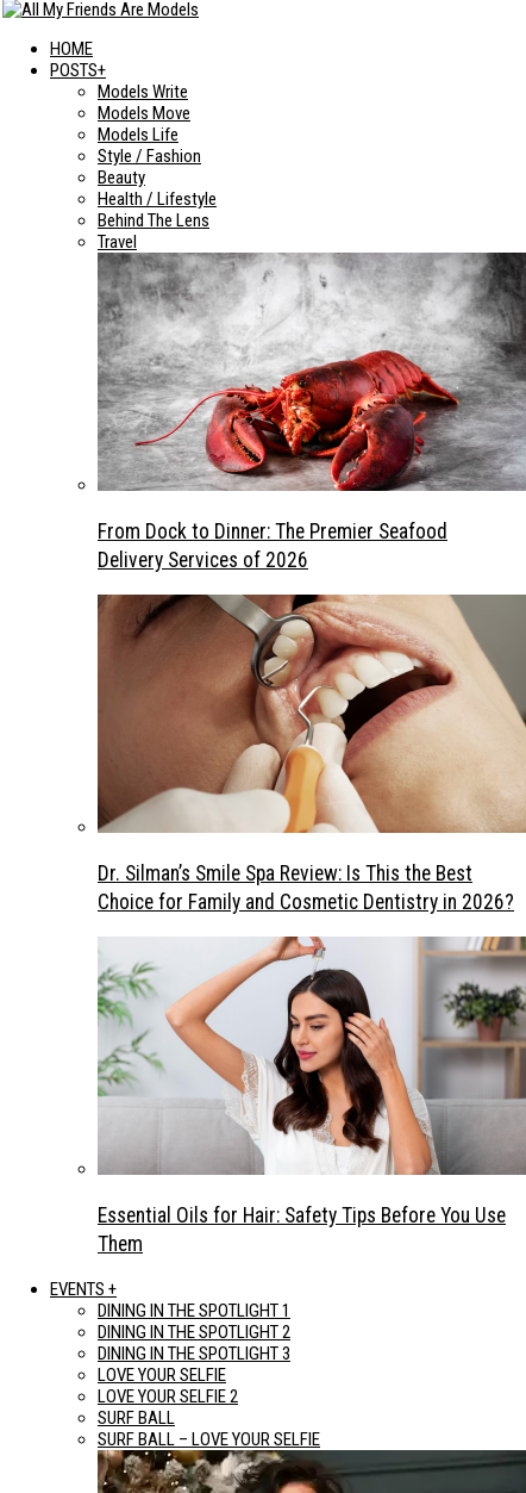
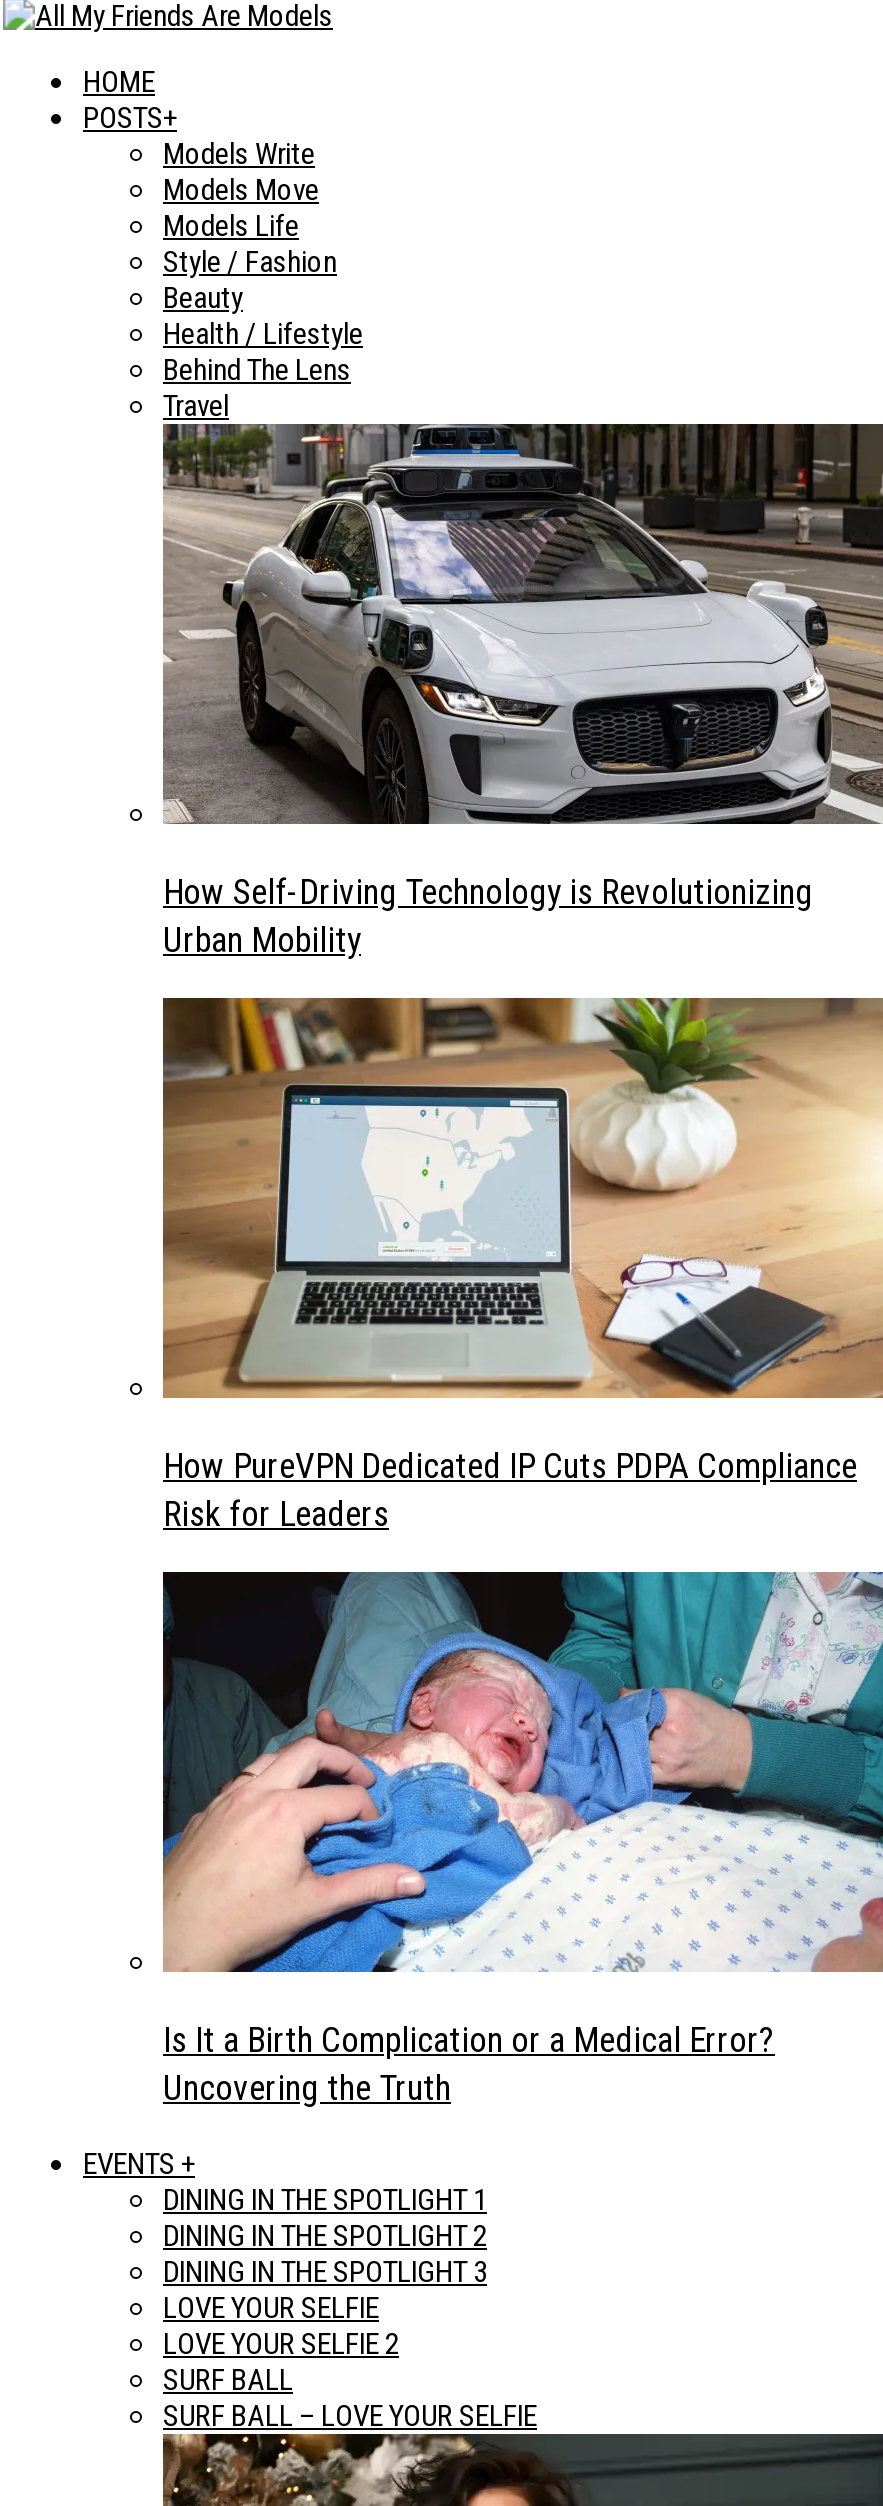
- [image]
- From Dock to Dinner: The Premier Seafood
- Delivery Services of 2026
+ [image]
+ How Self-Driving Technology is Revolutionizing
+ Urban Mobility

- [image]
- Dr. Silman’s Smile Spa Review: Is This the Best
- Choice for Family and Cosmetic Dentistry in 2026?
+ [image]
+ How PureVPN Dedicated IP Cuts PDPA Compliance
+ Risk for Leaders

- [image]
- Essential Oils for Hair: Safety Tips Before You Use
- Them
+ [image]
+ Is It a Birth Complication or a Medical Error?
+ Uncovering the Truth
